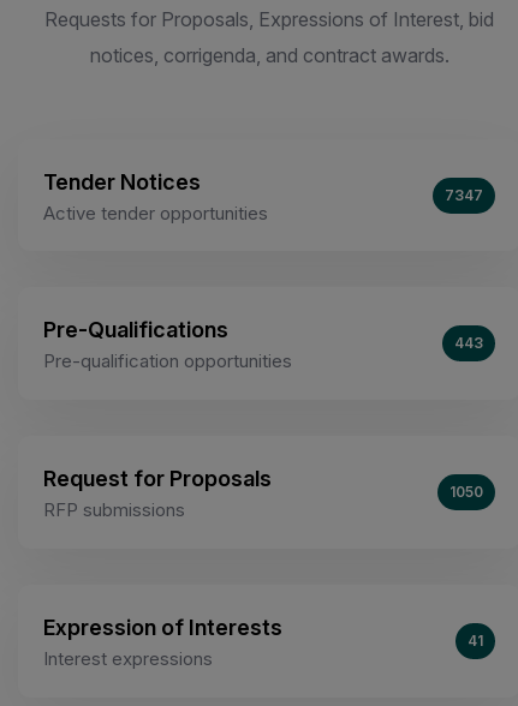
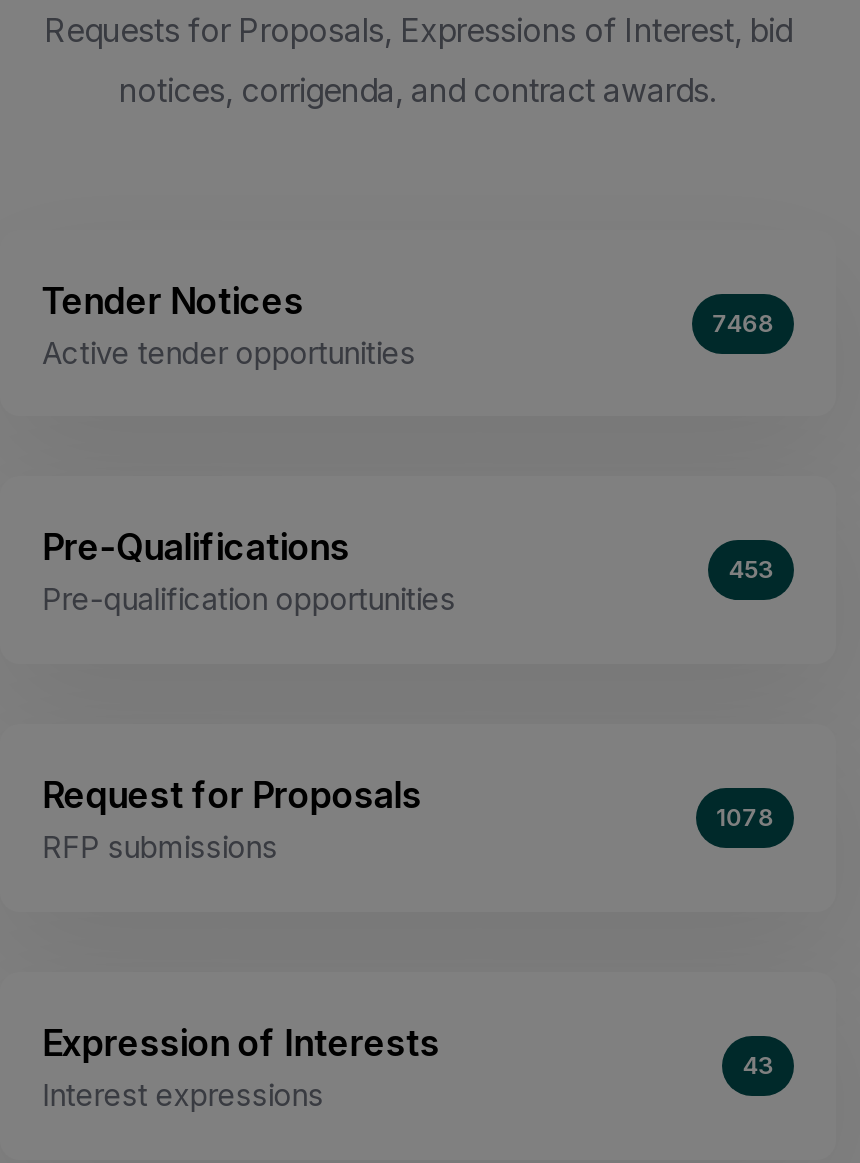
- 7347
+ 7468

- 443
+ 453

- 1050
+ 1078

- 41
+ 43
